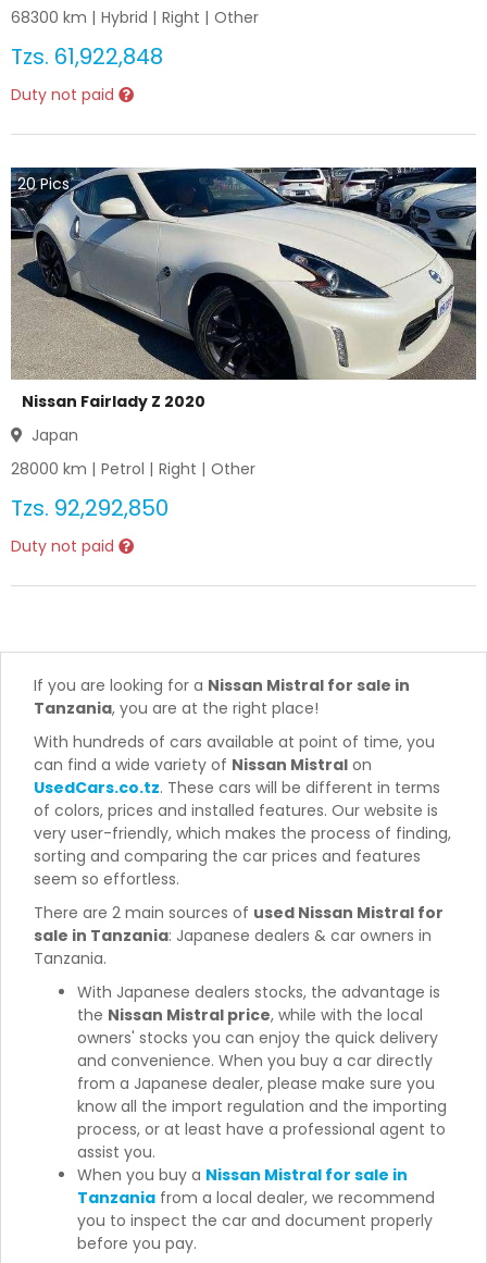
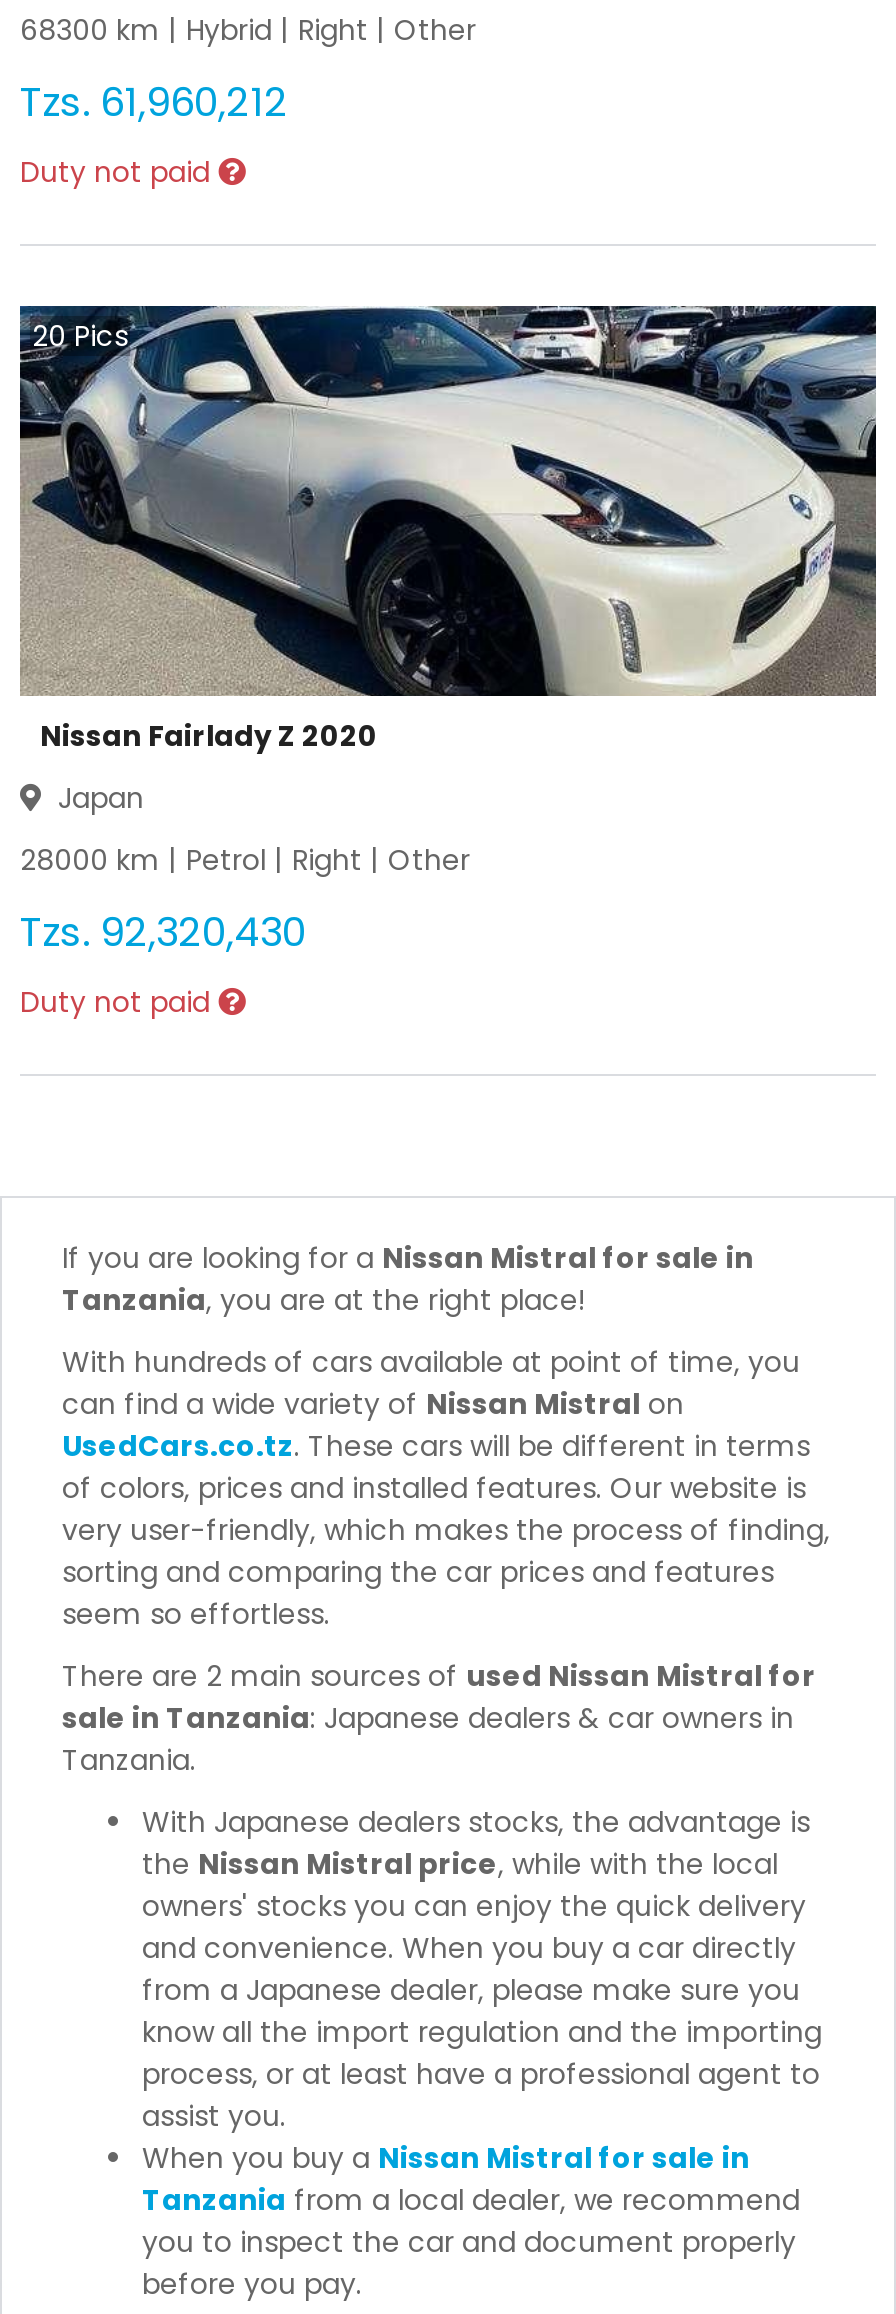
- Tzs. 61,922,848
+ Tzs. 61,960,212

- Tzs. 92,292,850
+ Tzs. 92,320,430
